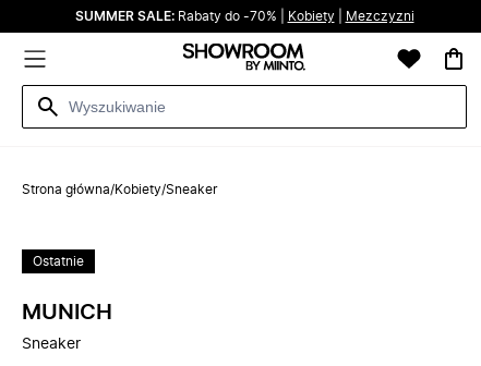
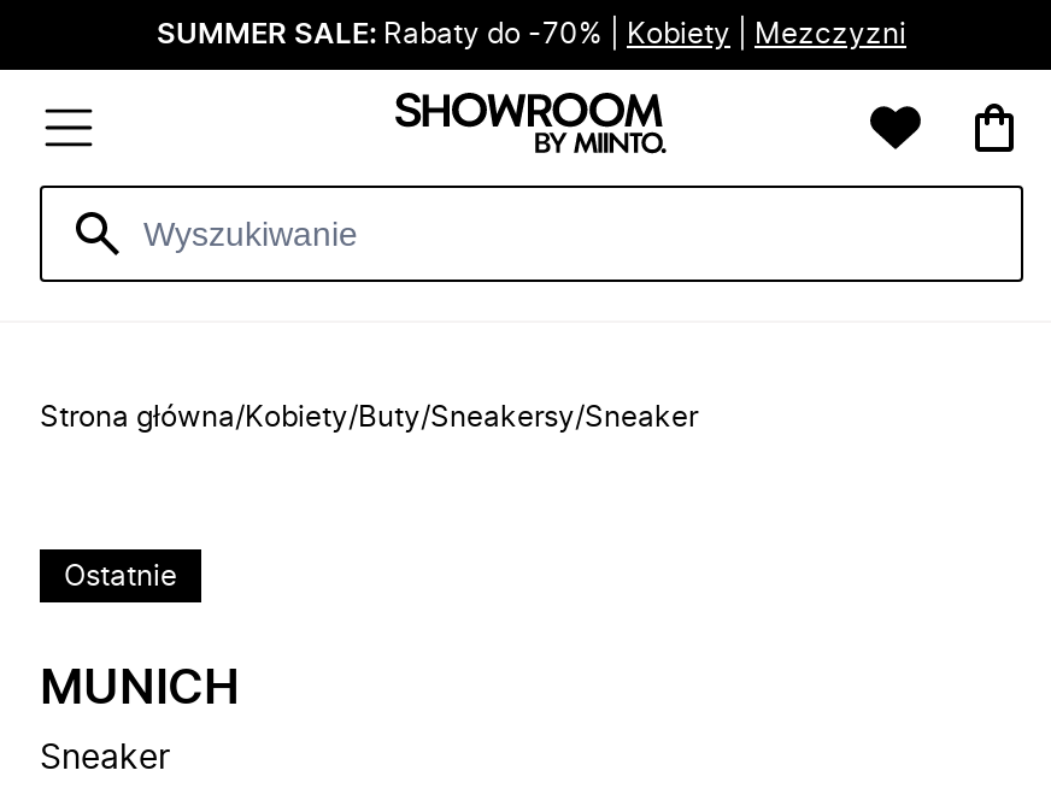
- Strona główna/Kobiety/Sneaker
+ Strona główna/Kobiety/Buty/Sneakersy/Sneaker
